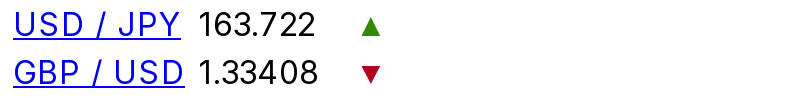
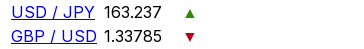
- USD / JPY 163.722
+ USD / JPY 163.237

- GBP / USD 1.33408
+ GBP / USD 1.33785
